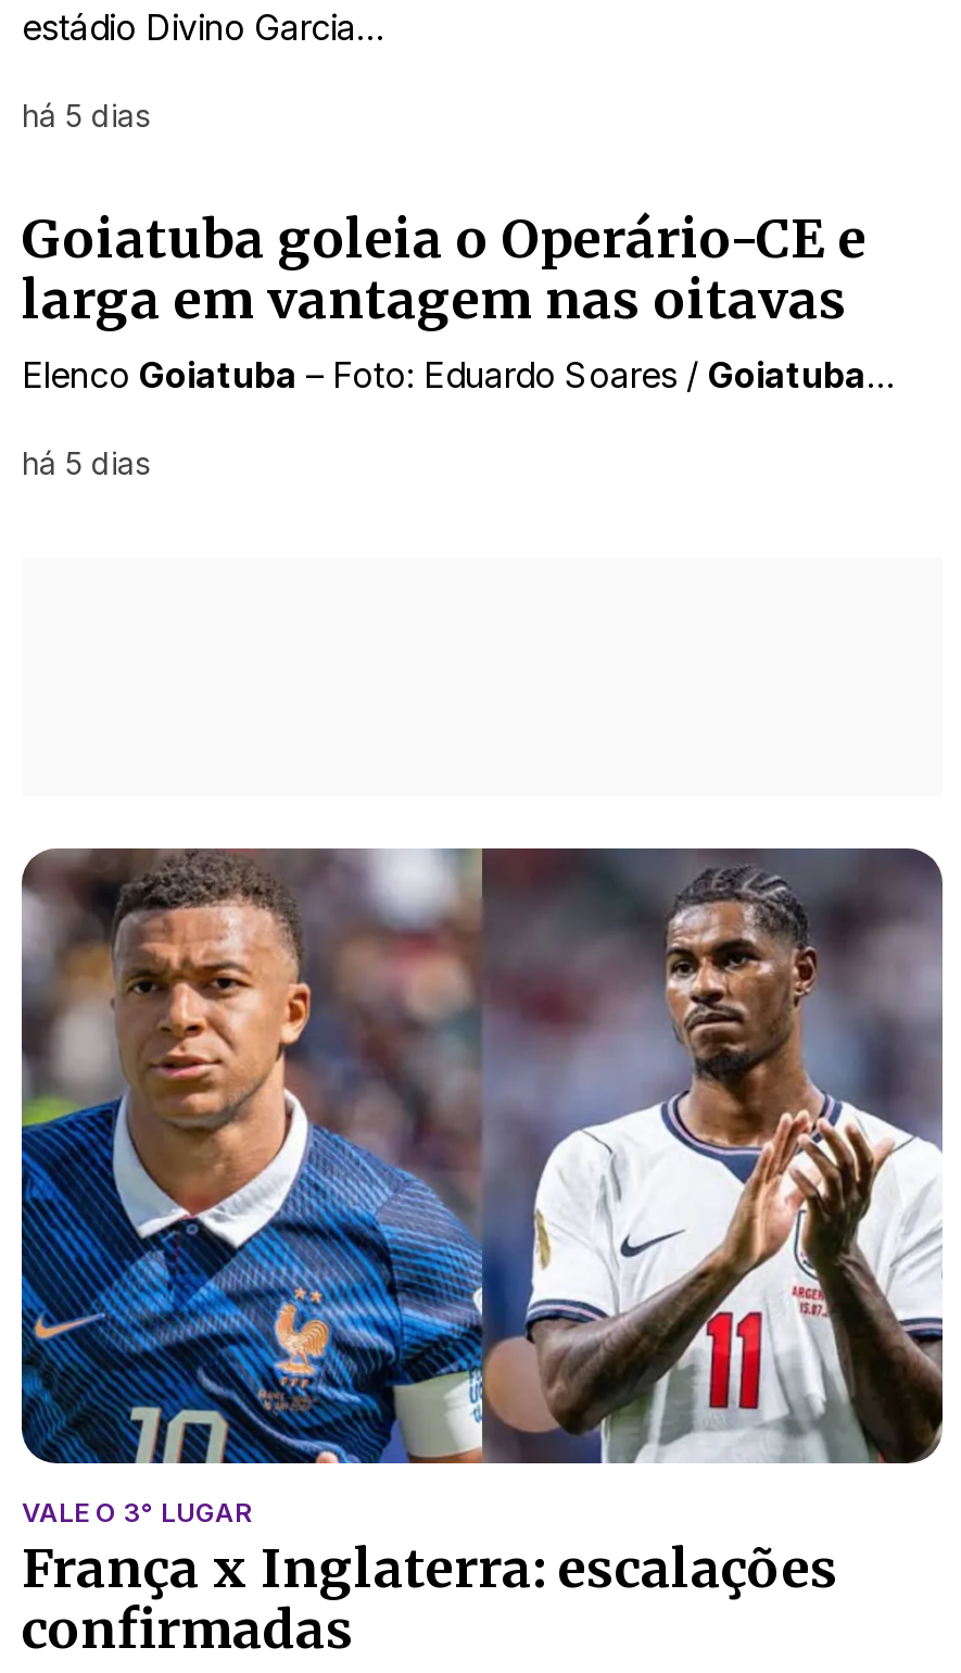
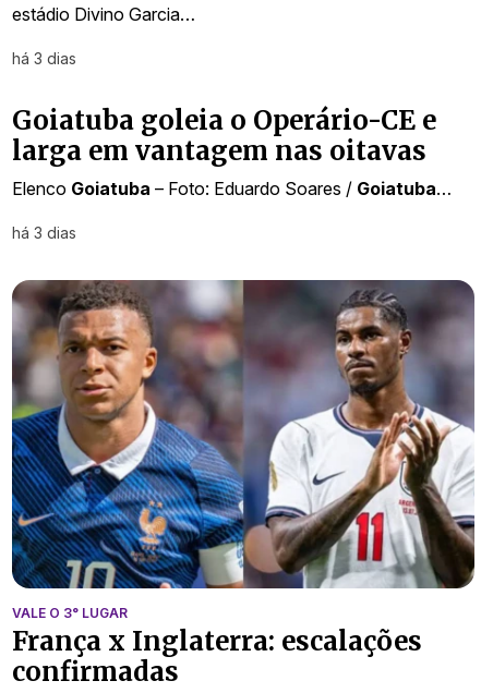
- há 5 dias
+ há 3 dias

- há 5 dias
+ há 3 dias
